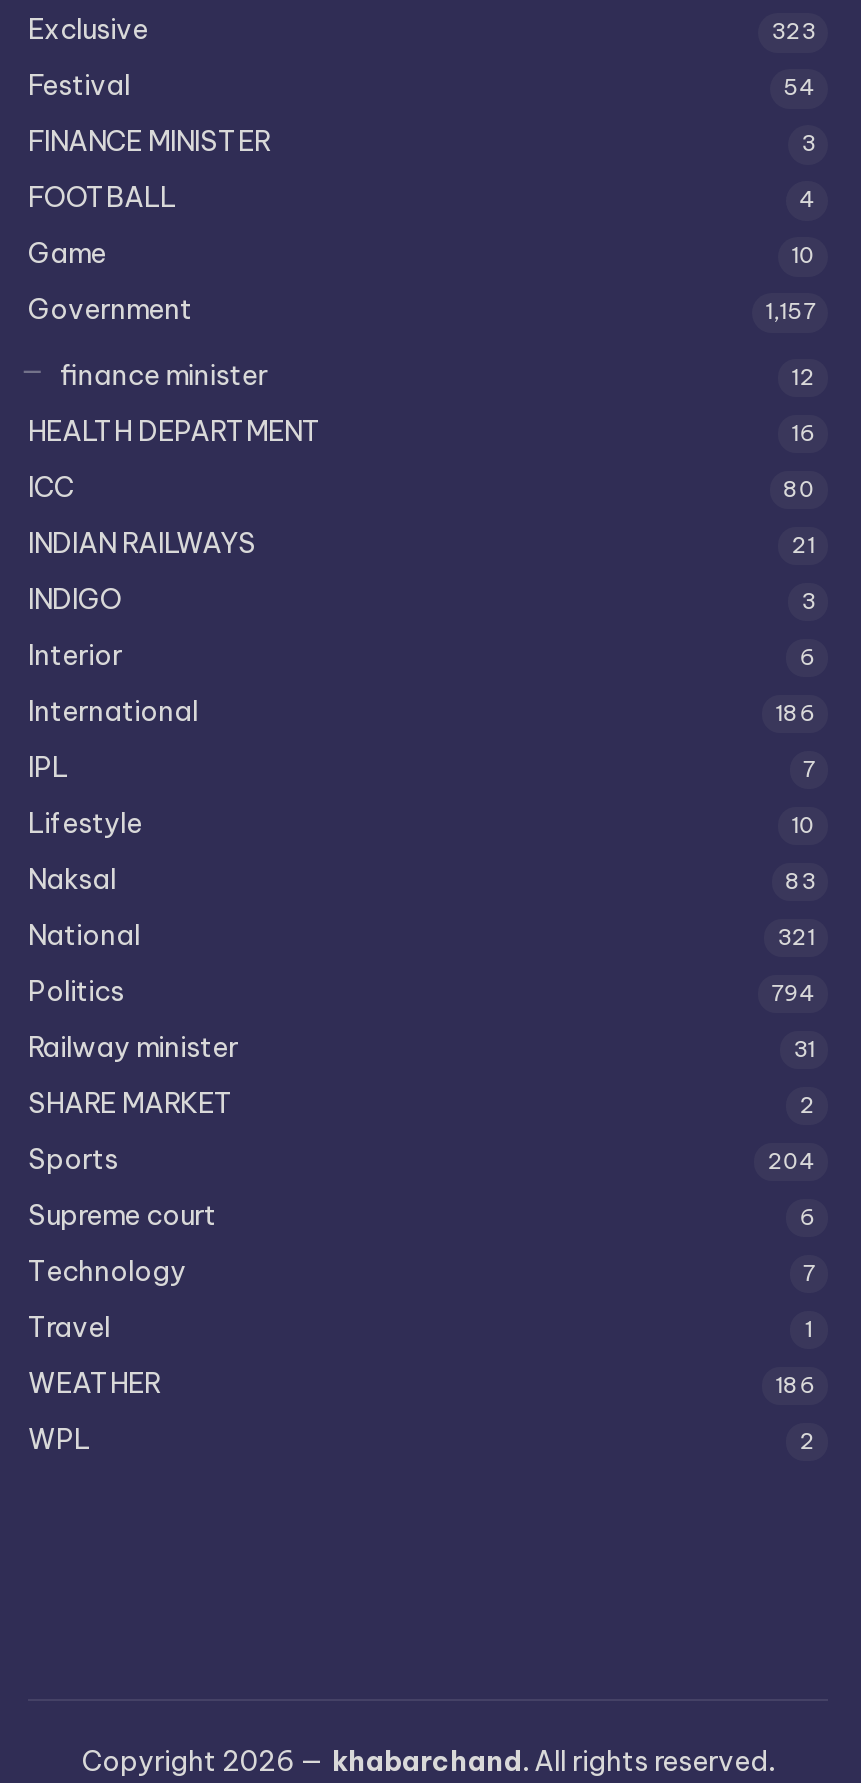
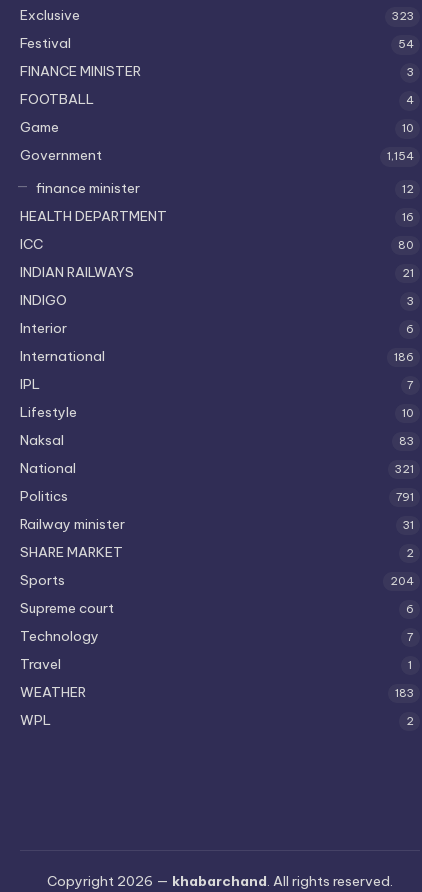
- 1,157
+ 1,154

- 794
+ 791

- 186
+ 183
